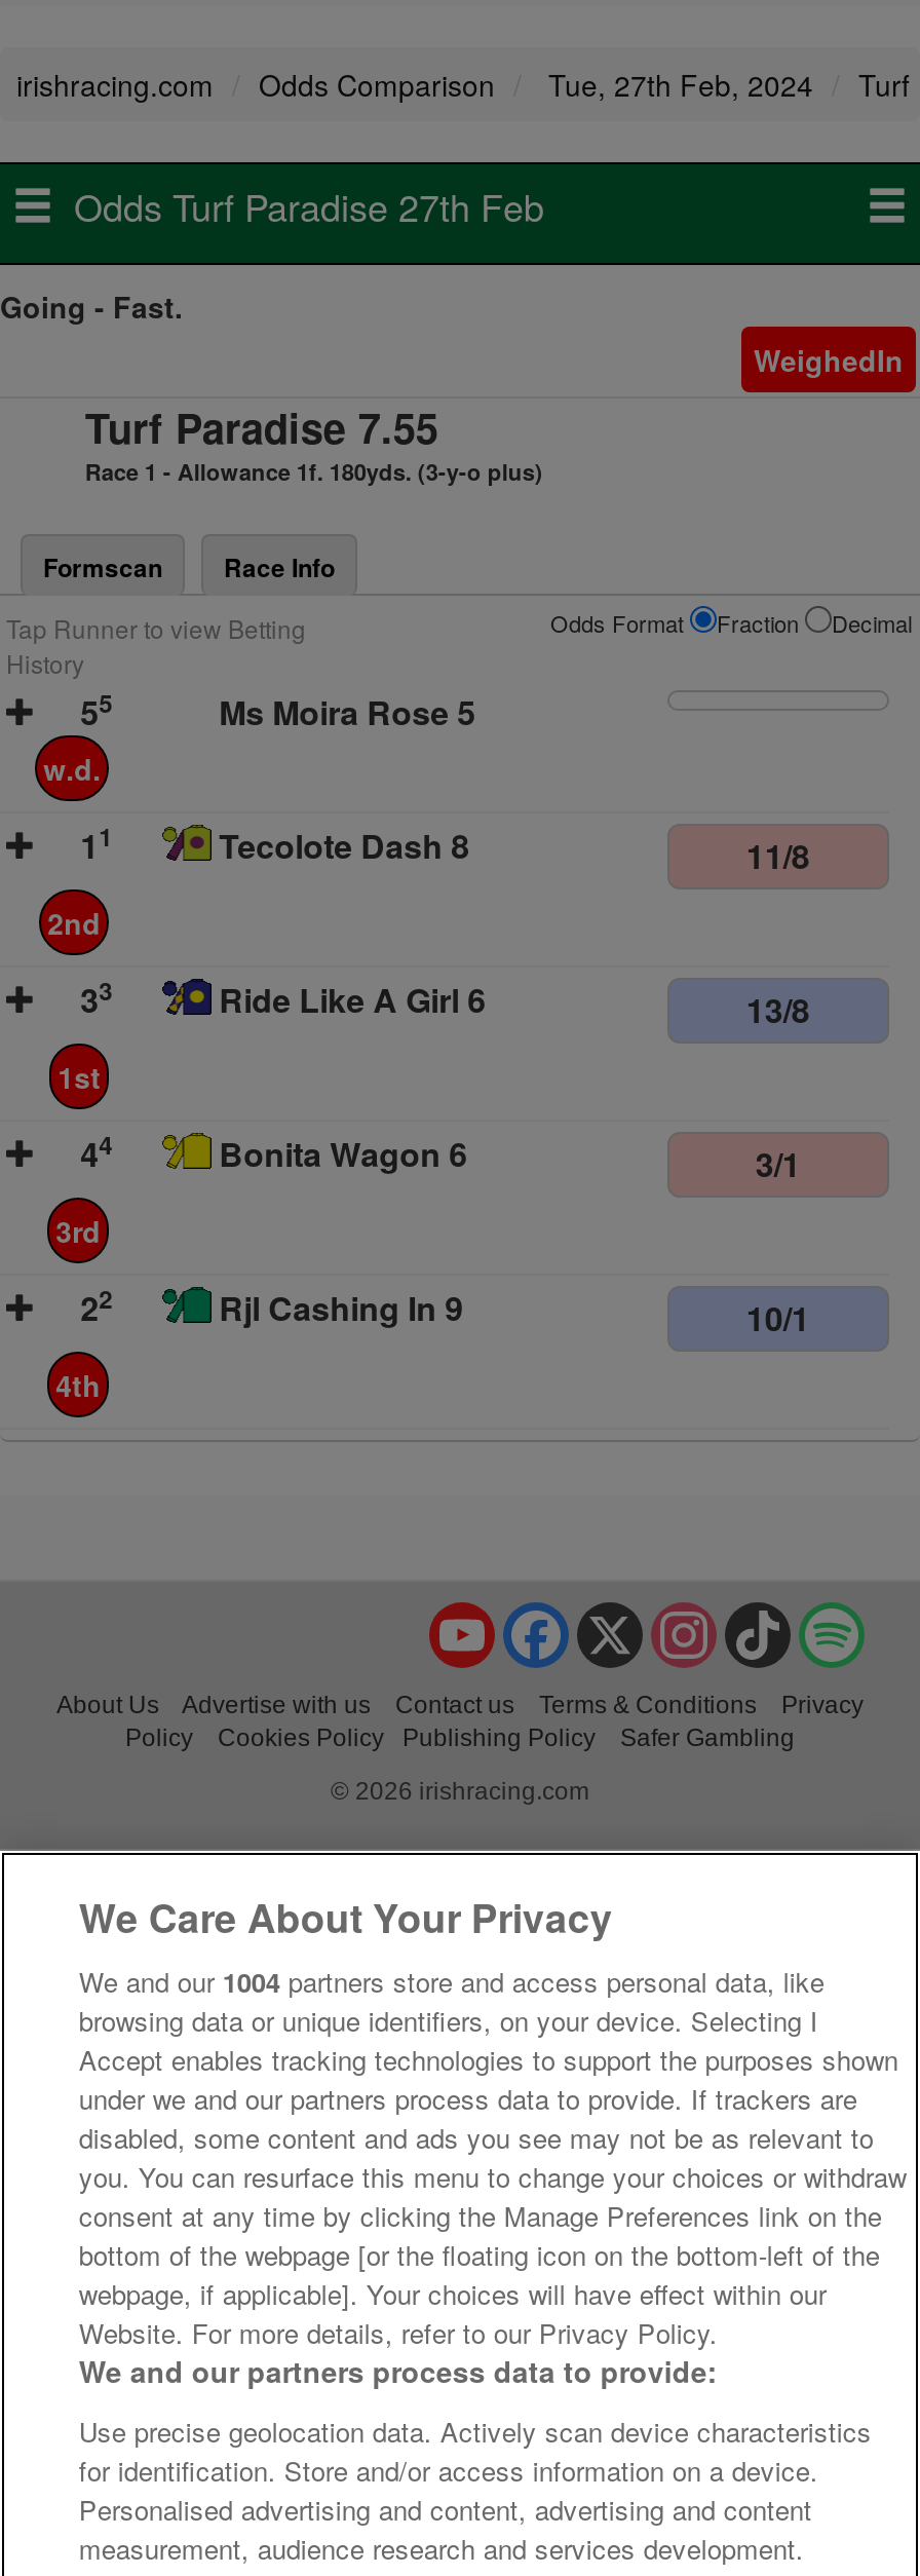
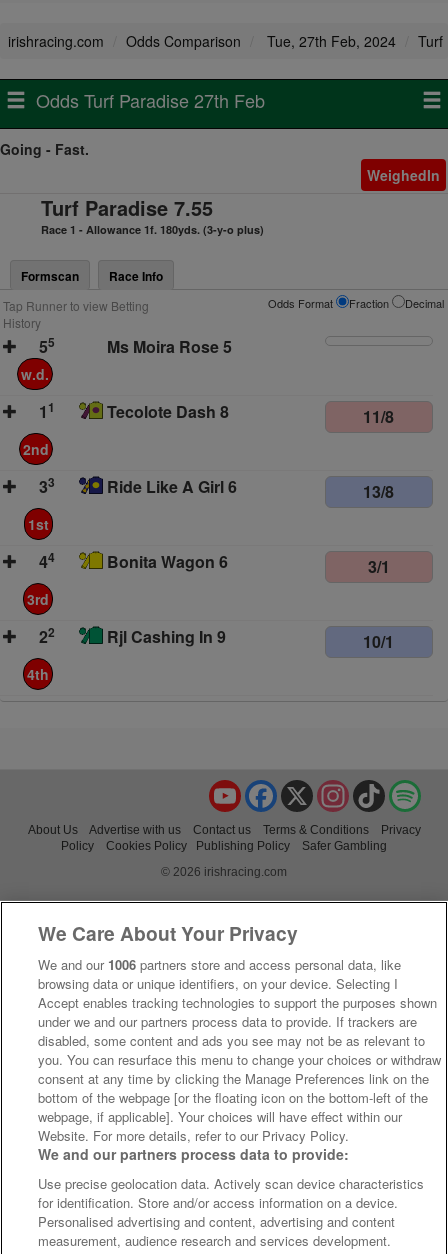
- We and our 1004 partners store and access personal data, like
+ We and our 1006 partners store and access personal data, like
